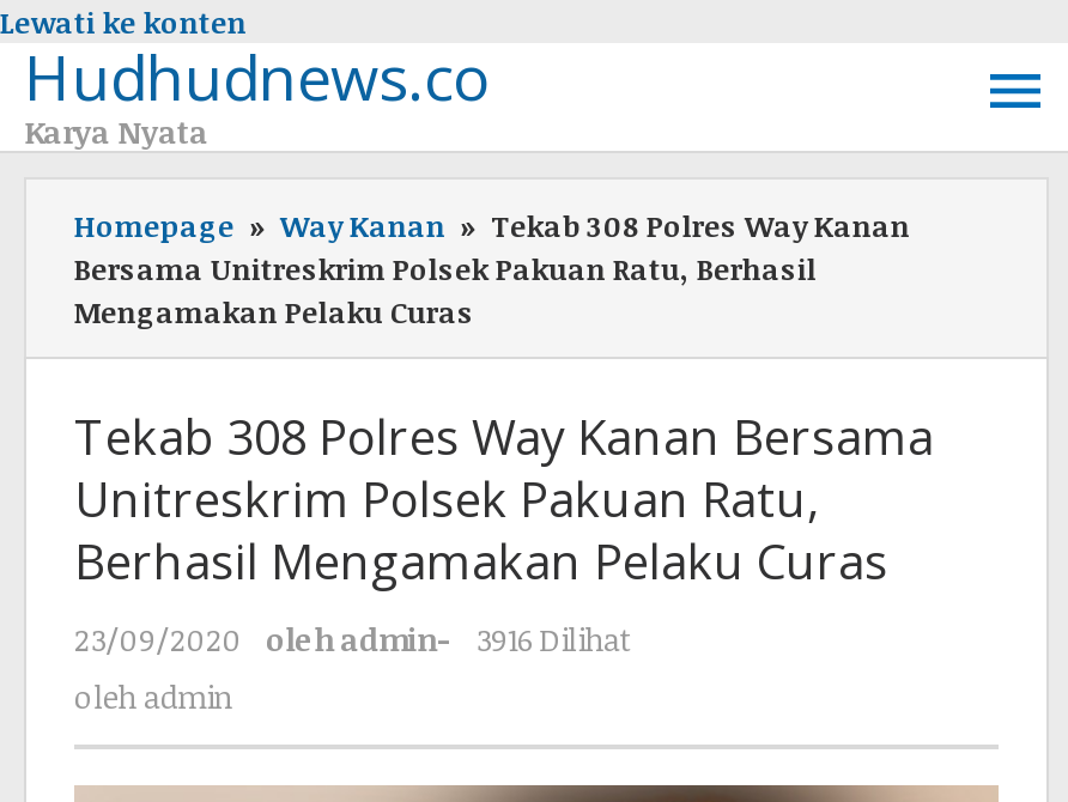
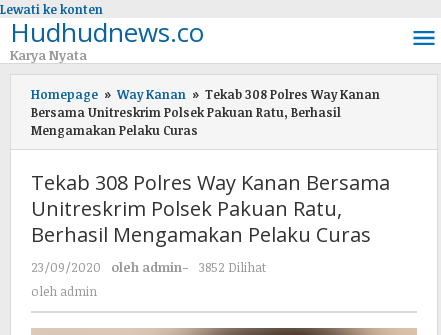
- 23/09/2020 olehadmin- 3916 Dilihat
+ 23/09/2020 olehadmin- 3852 Dilihat
